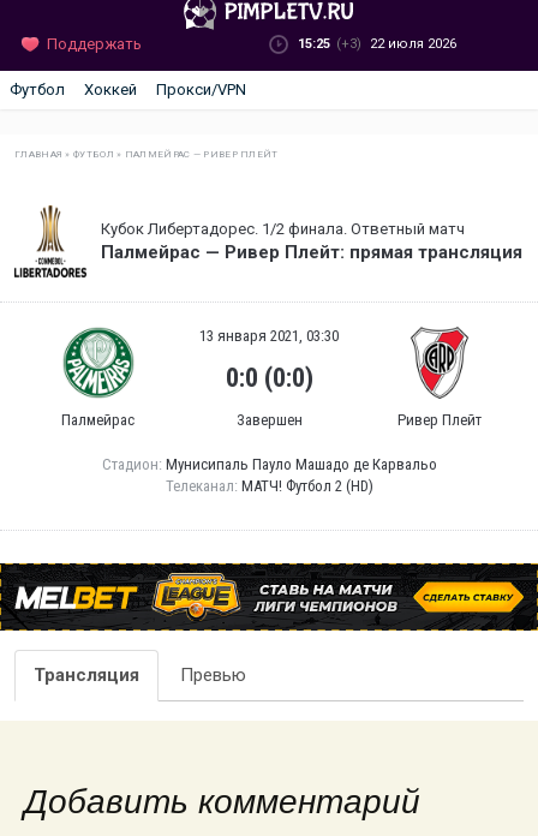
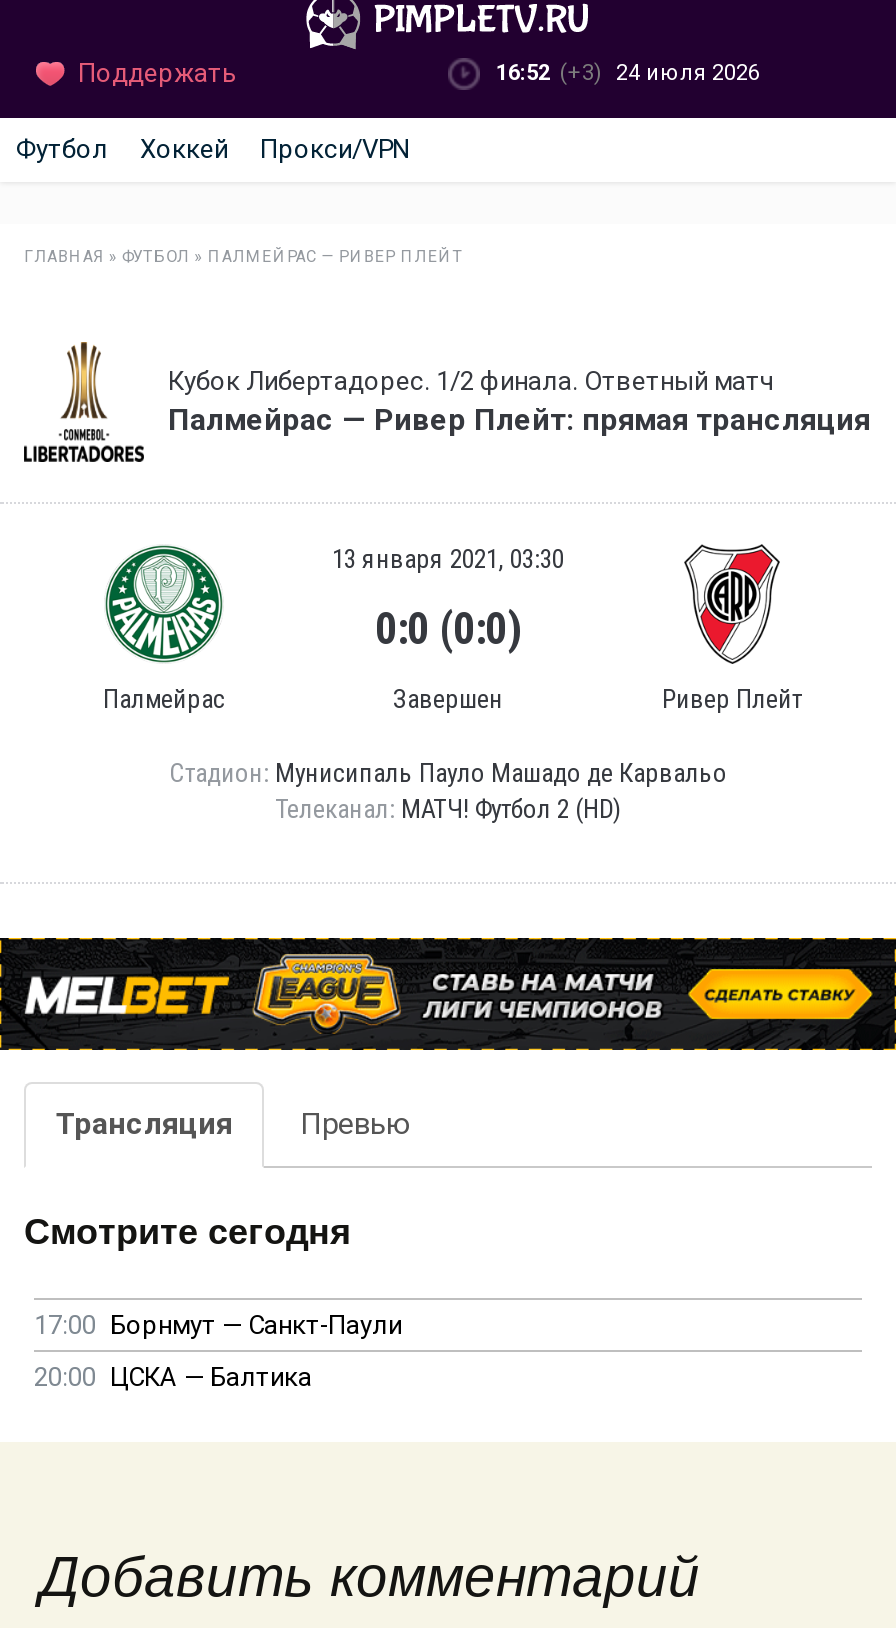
- 15:25 (+3) 22 июля 2026
+ 16:52 (+3) 24 июля 2026

+ Смотрите сегодня
+ 17:00 Борнмут — Санкт-Паули
+ 20:00 ЦСКА — Балтика
